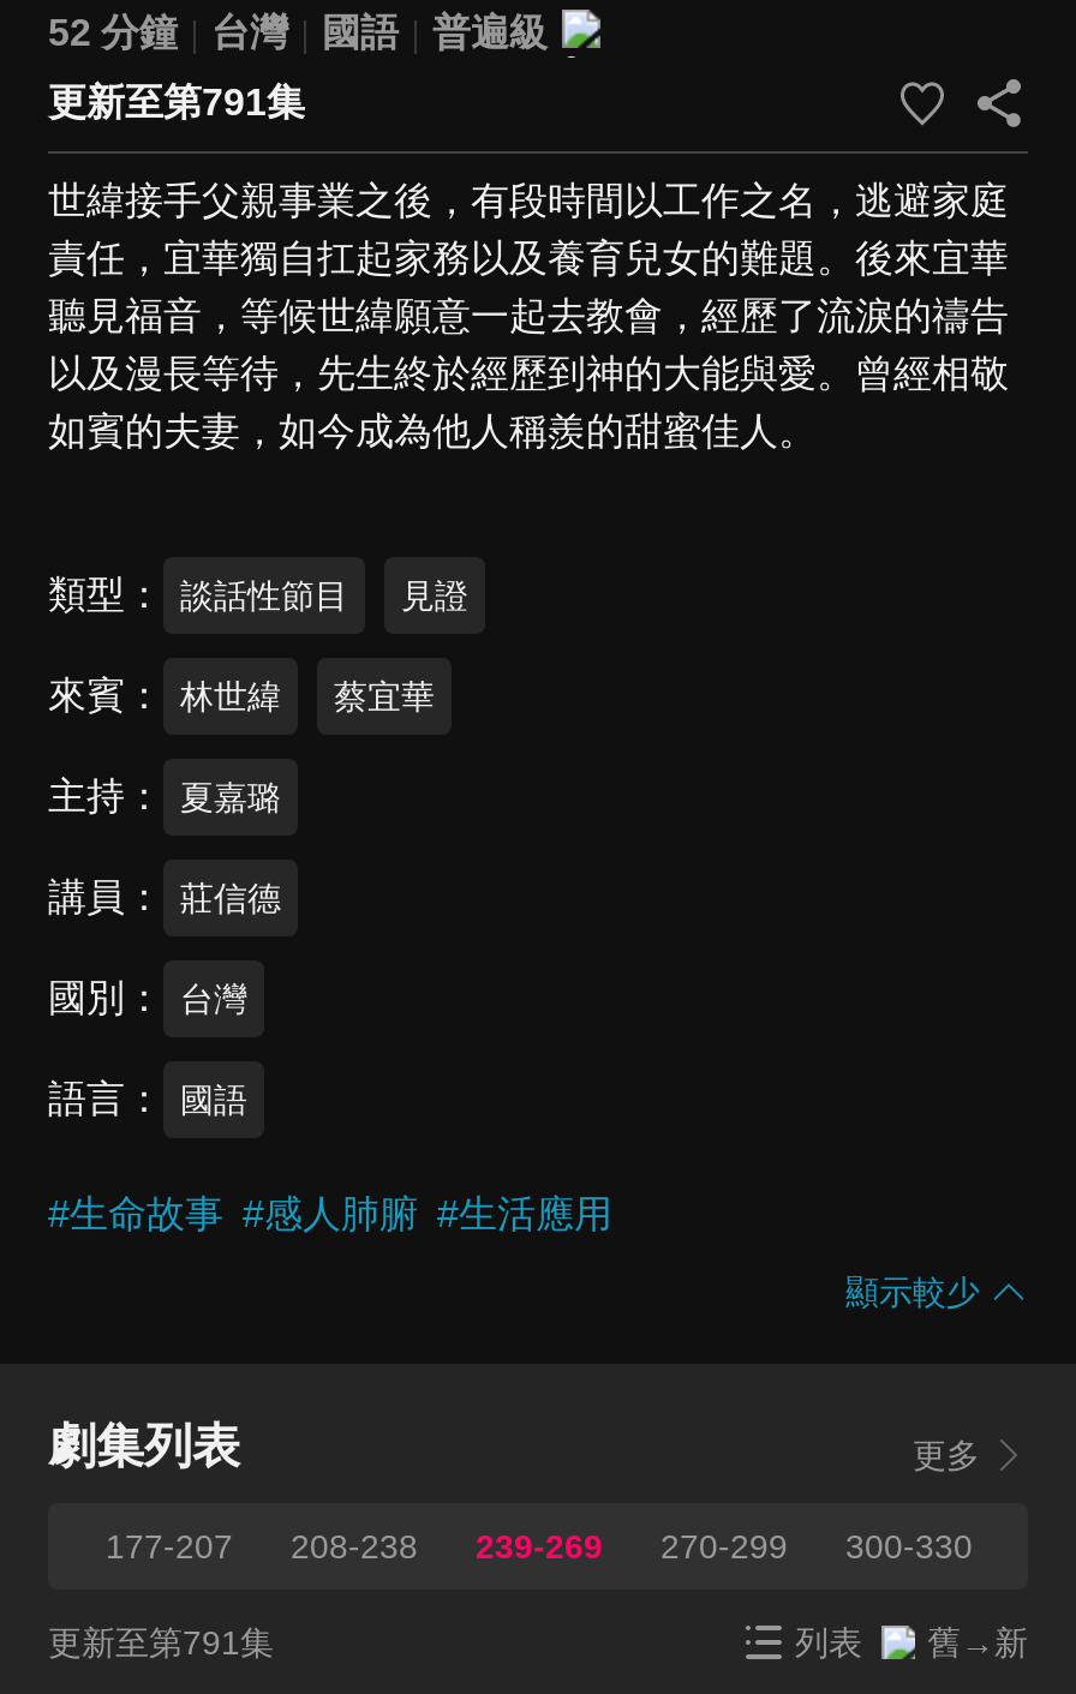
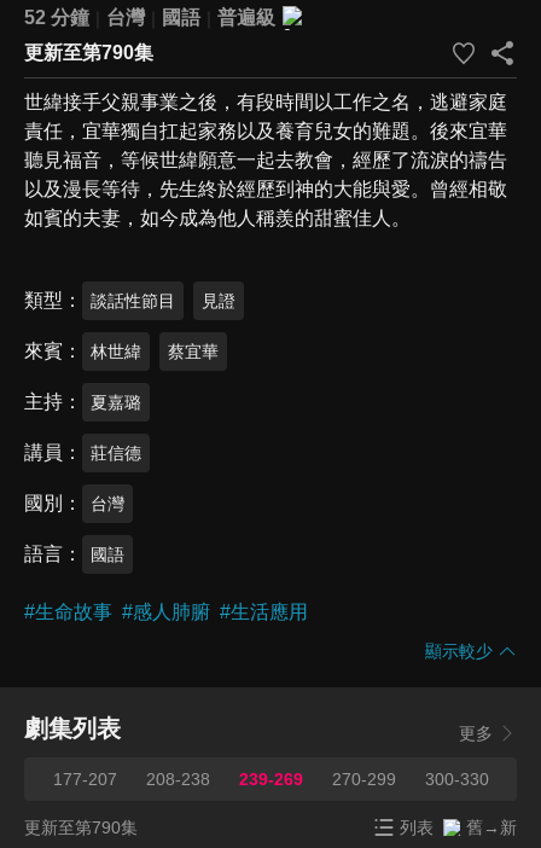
- 更新至第791集
+ 更新至第790集

- 更新至第791集
+ 更新至第790集
